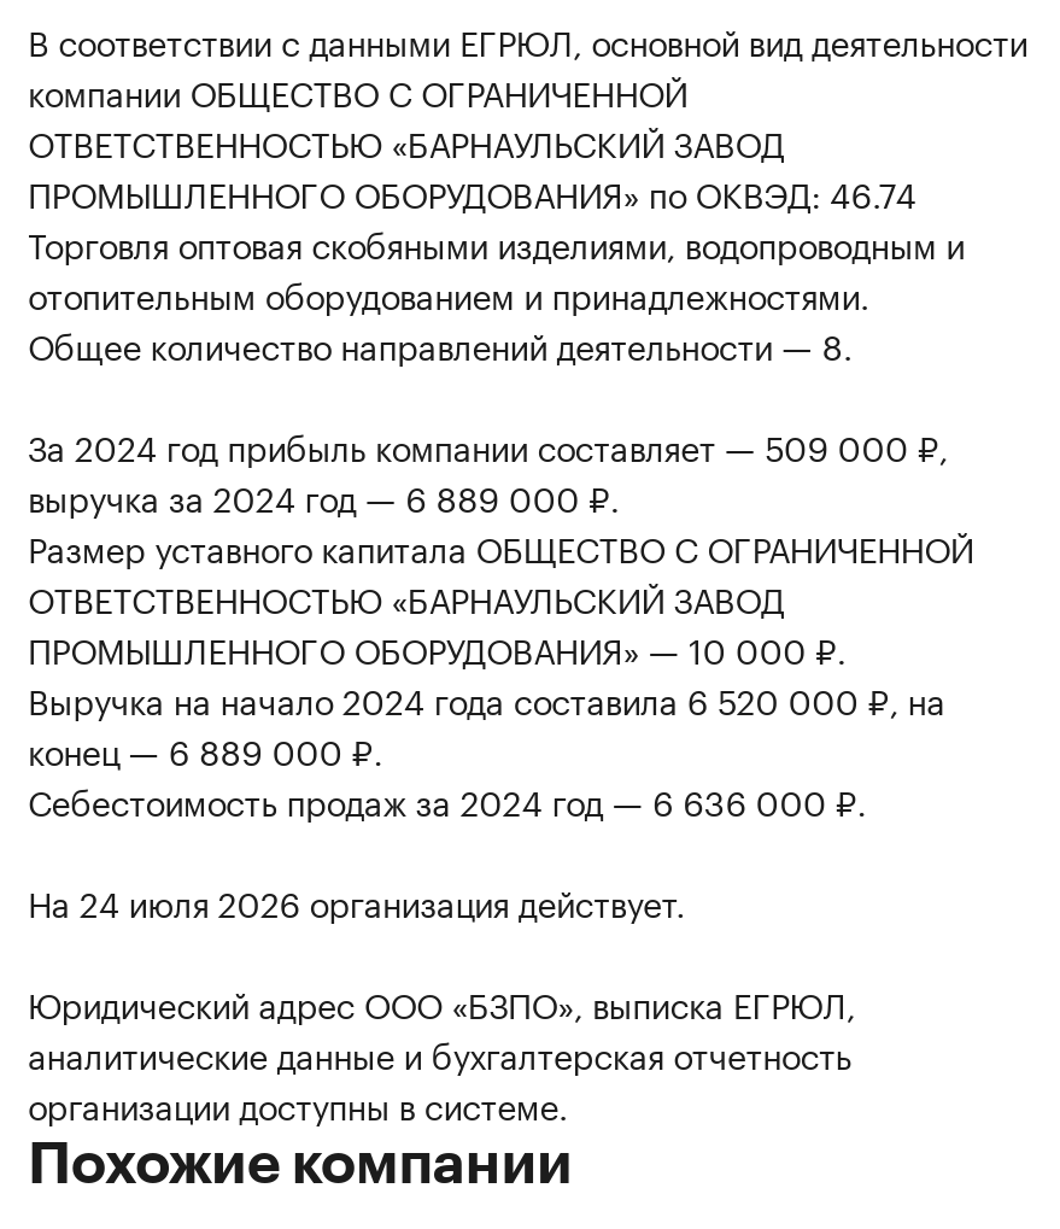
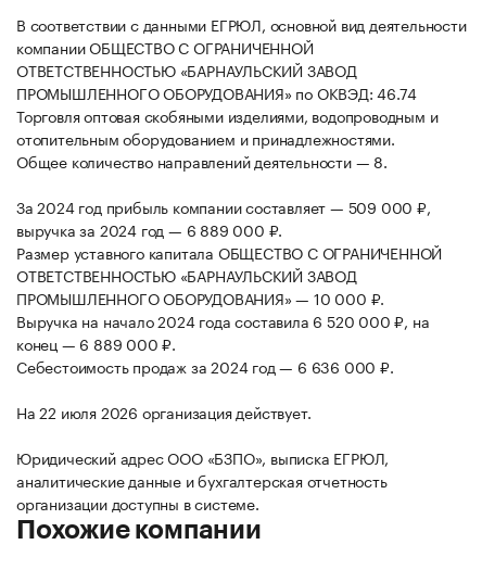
- На 24 июля 2026 организация действует.
+ На 22 июля 2026 организация действует.
